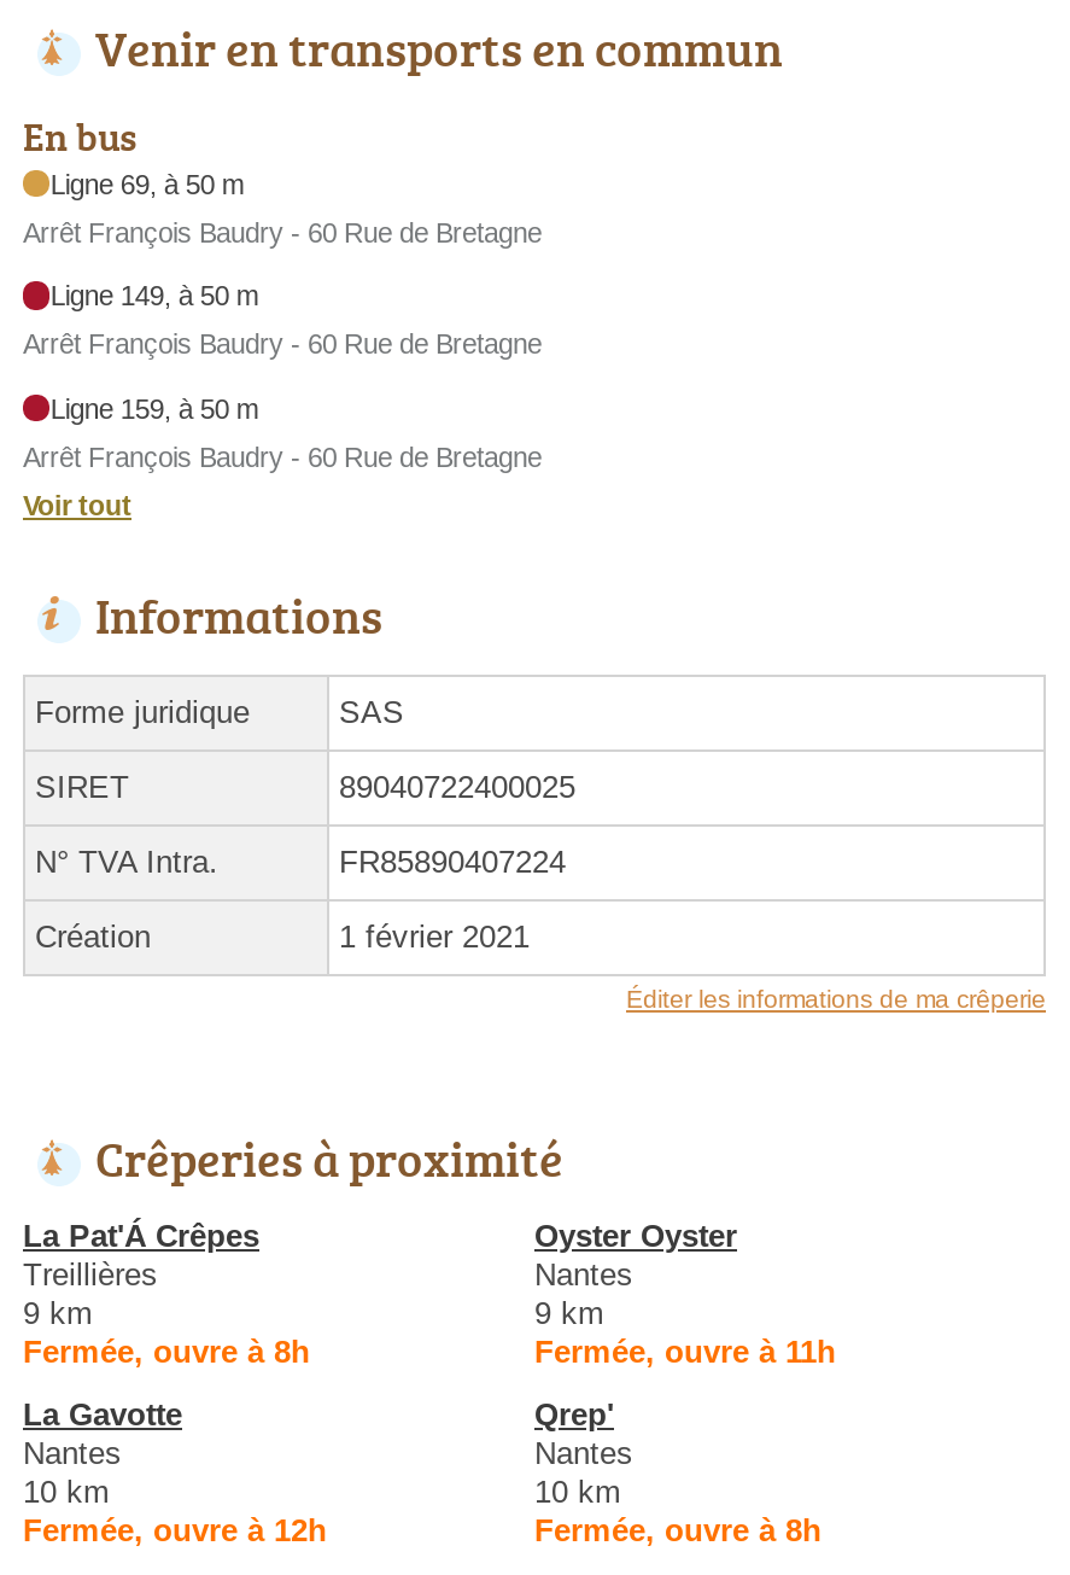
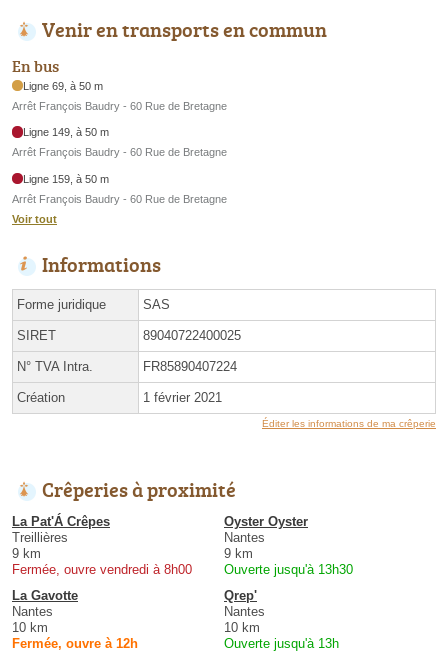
- Fermée, ouvre à 8h
+ Fermée, ouvre vendredi à 8h00

- Fermée, ouvre à 11h
+ Ouverte jusqu'à 13h30

- Fermée, ouvre à 8h
+ Ouverte jusqu'à 13h
